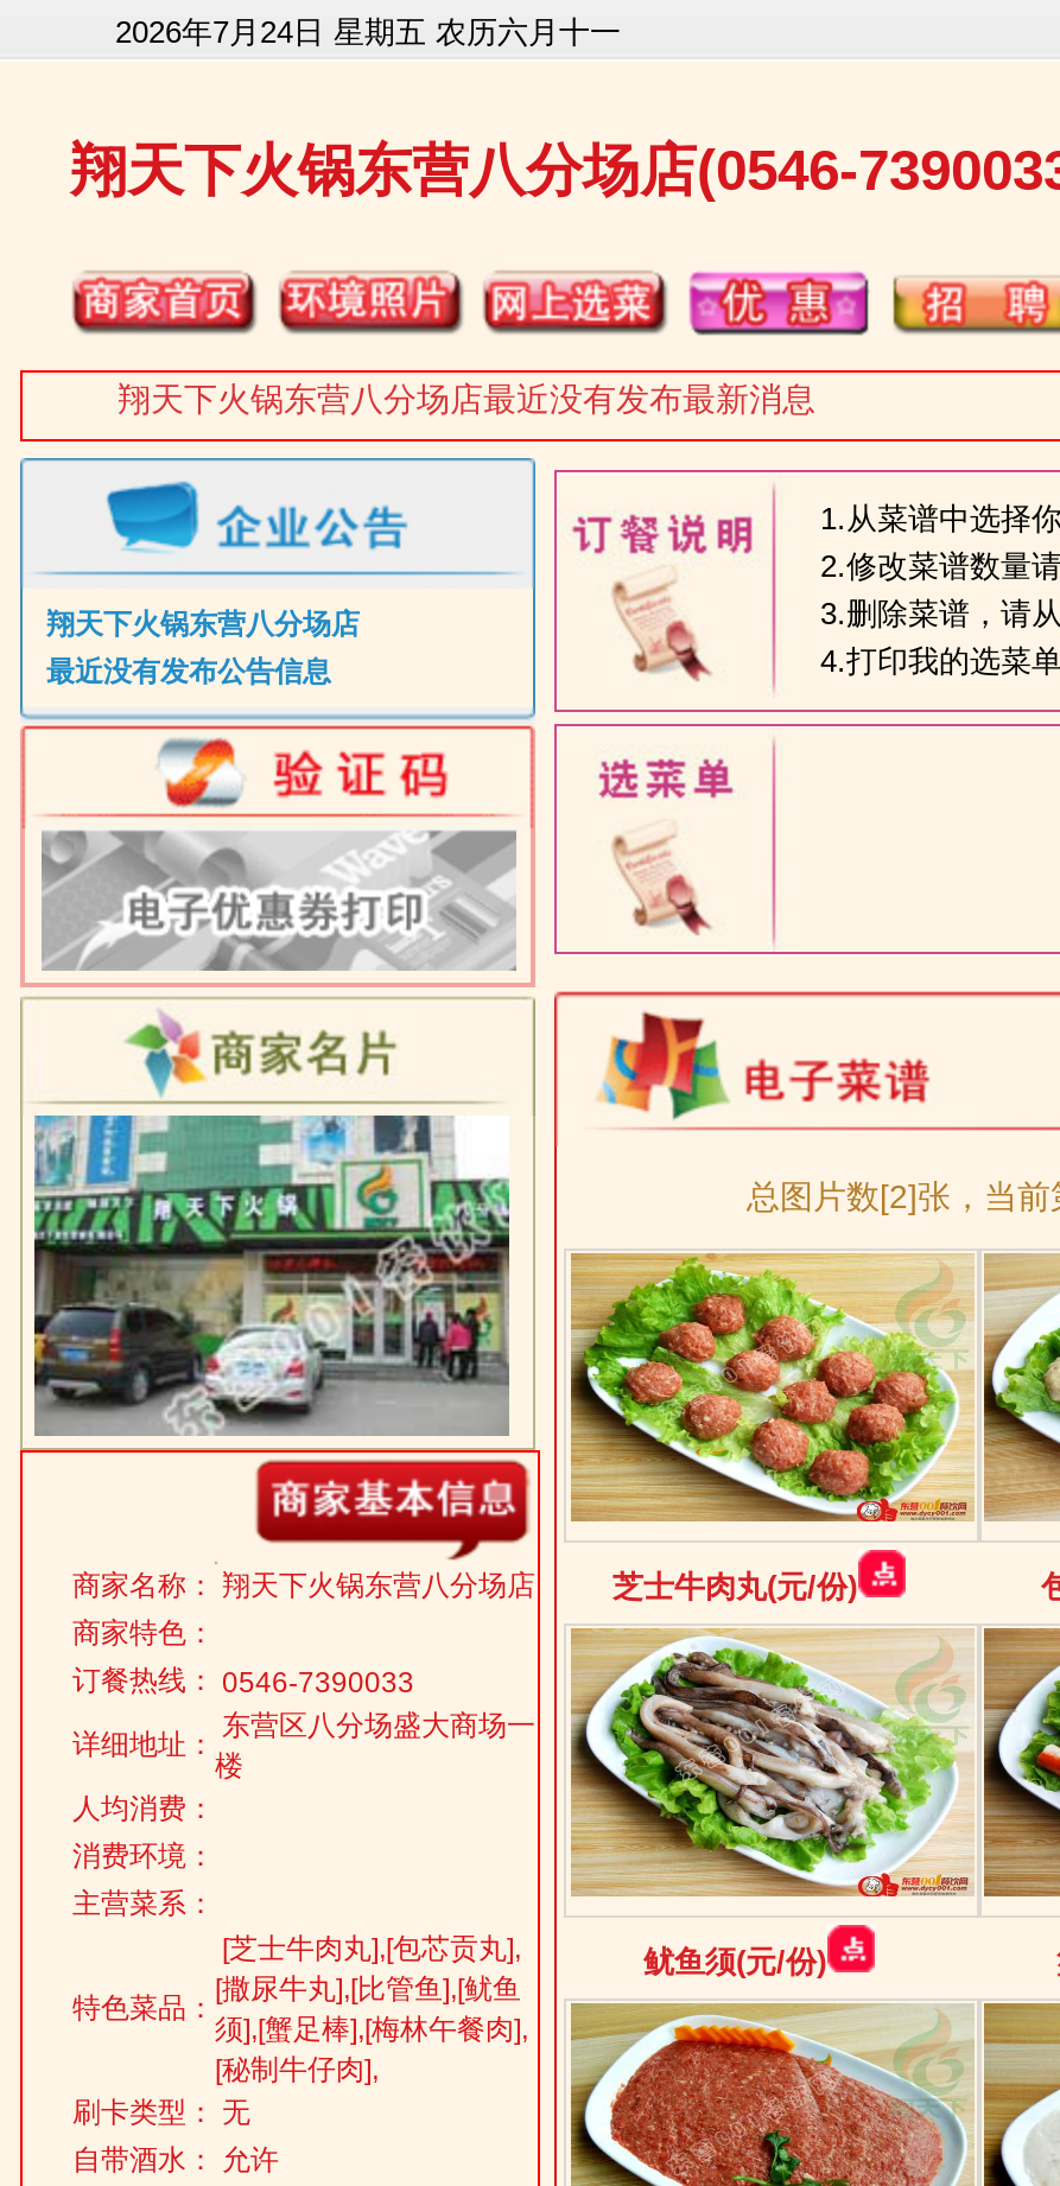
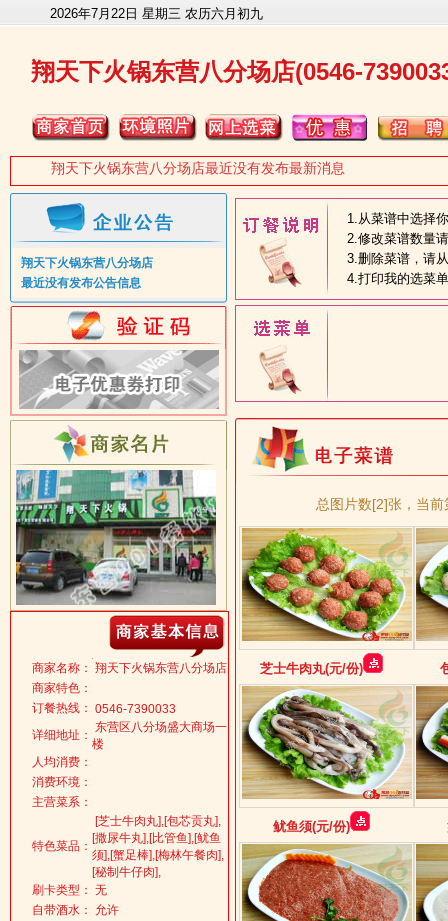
- 2026年7月24日 星期五 农历六月十一
+ 2026年7月22日 星期三 农历六月初九
